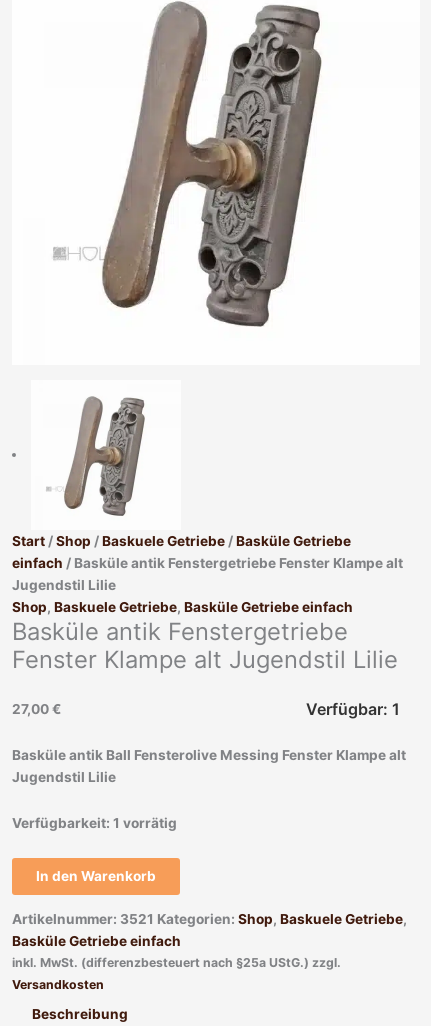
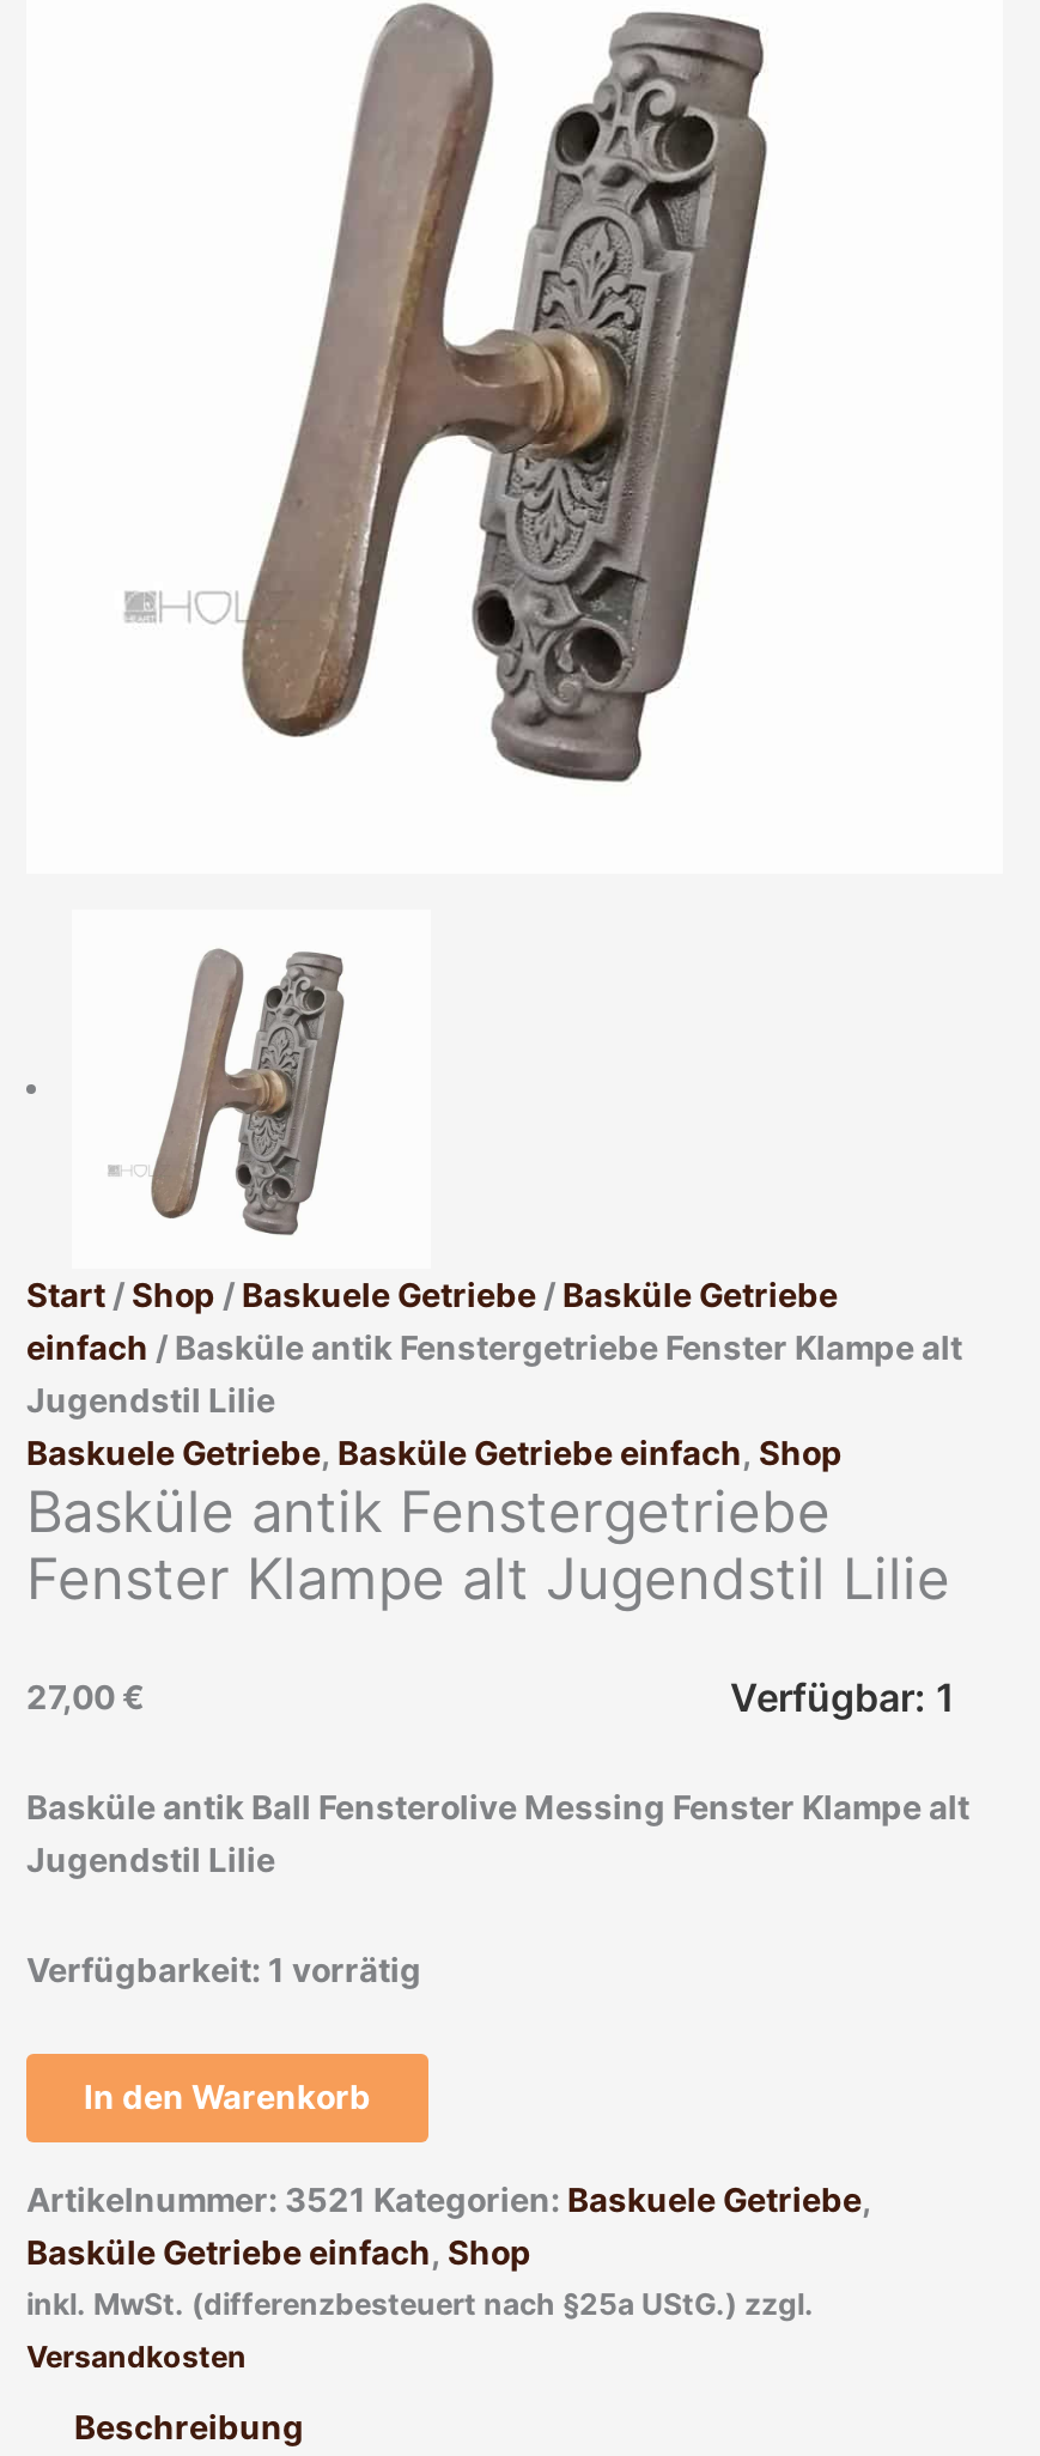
- Shop, Baskuele Getriebe, Basküle Getriebe einfach
+ Baskuele Getriebe, Basküle Getriebe einfach, Shop

- Artikelnummer: 3521 Kategorien: Shop, Baskuele Getriebe,
- Basküle Getriebe einfach
+ Artikelnummer: 3521 Kategorien: Baskuele Getriebe,
+ Basküle Getriebe einfach, Shop
